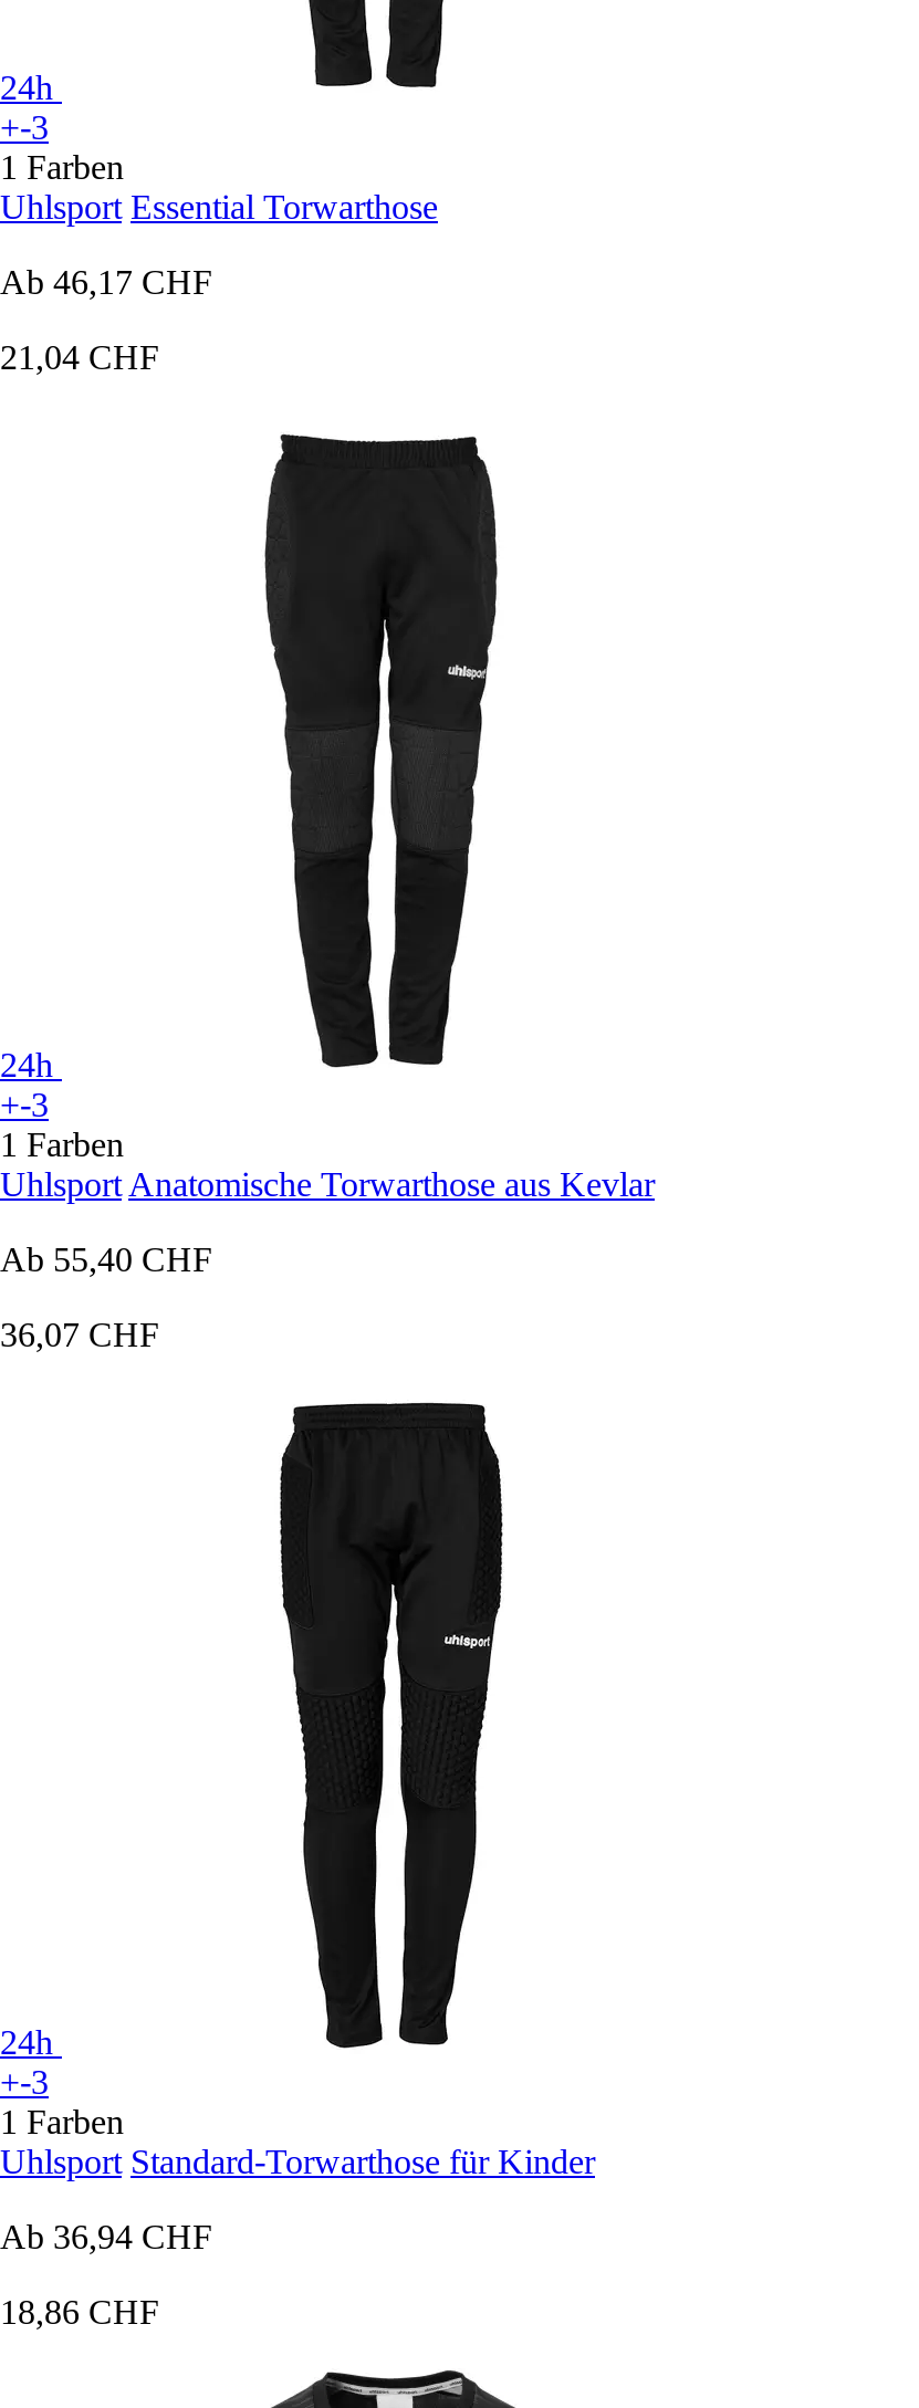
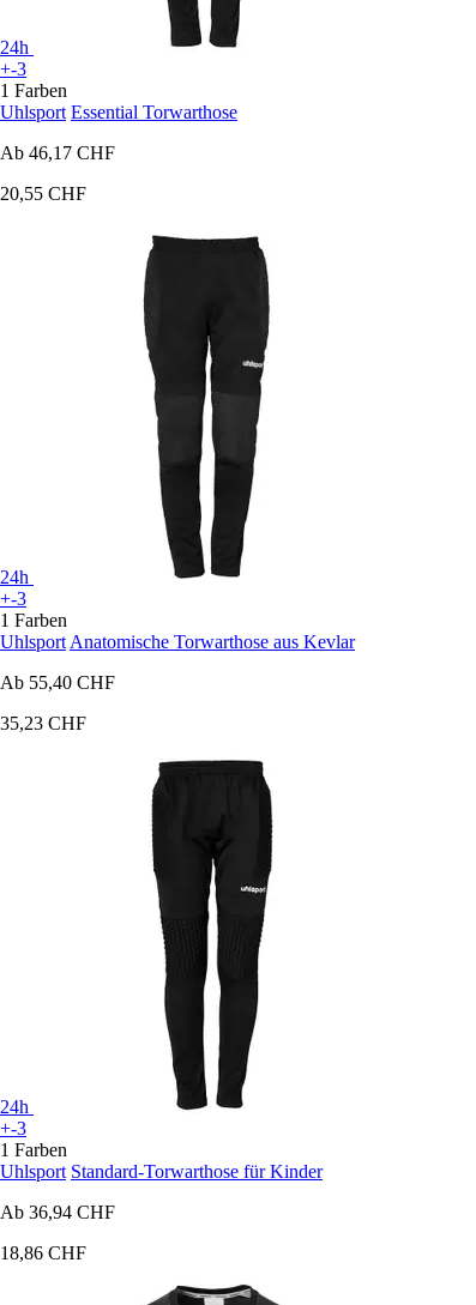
- 21,04 CHF
+ 20,55 CHF

- 36,07 CHF
+ 35,23 CHF
